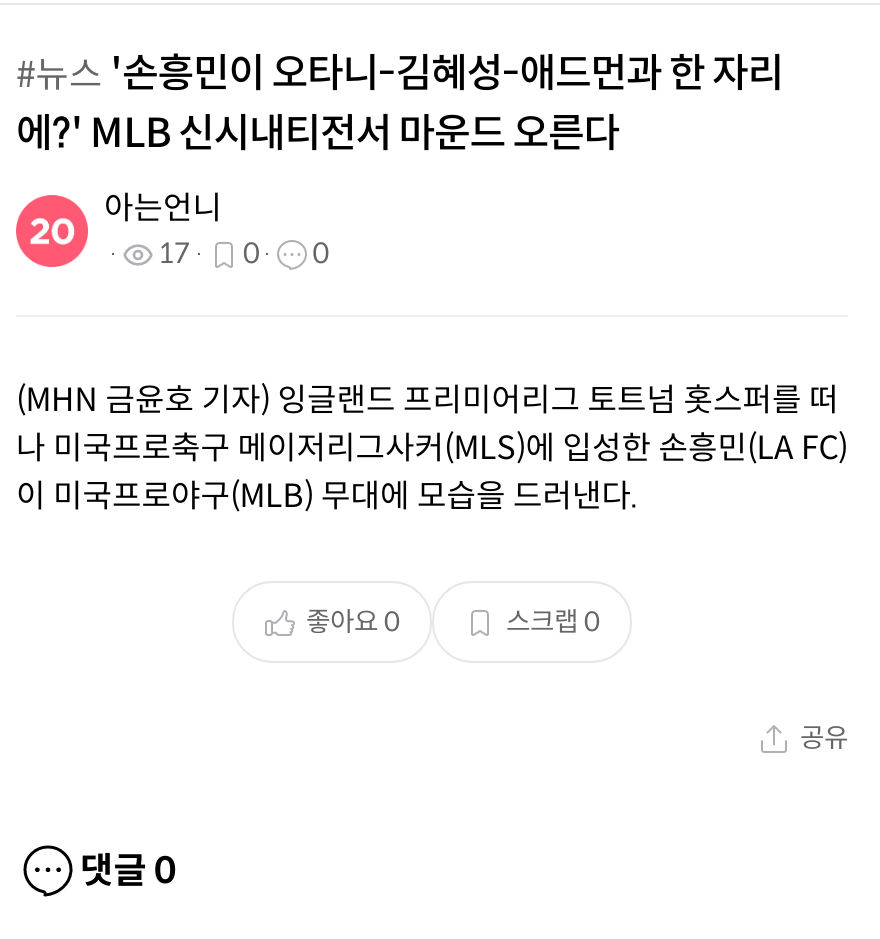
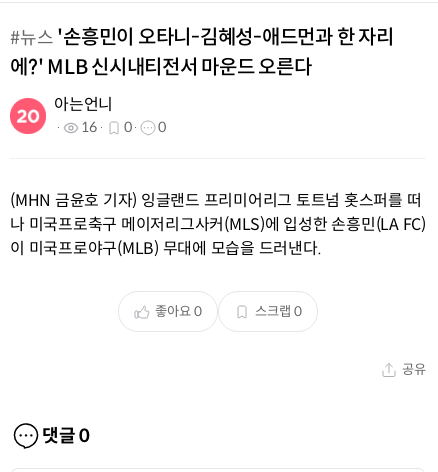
- 17 0 0
+ 16 0 0
